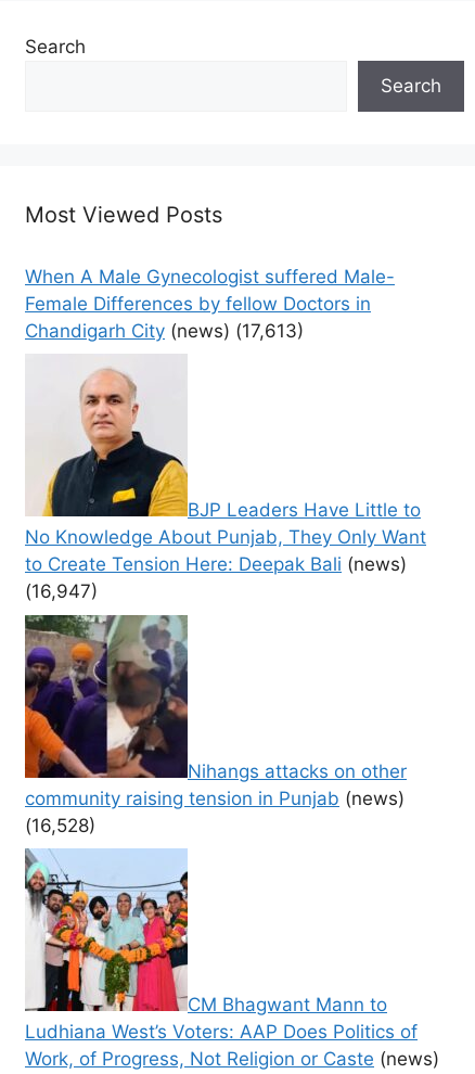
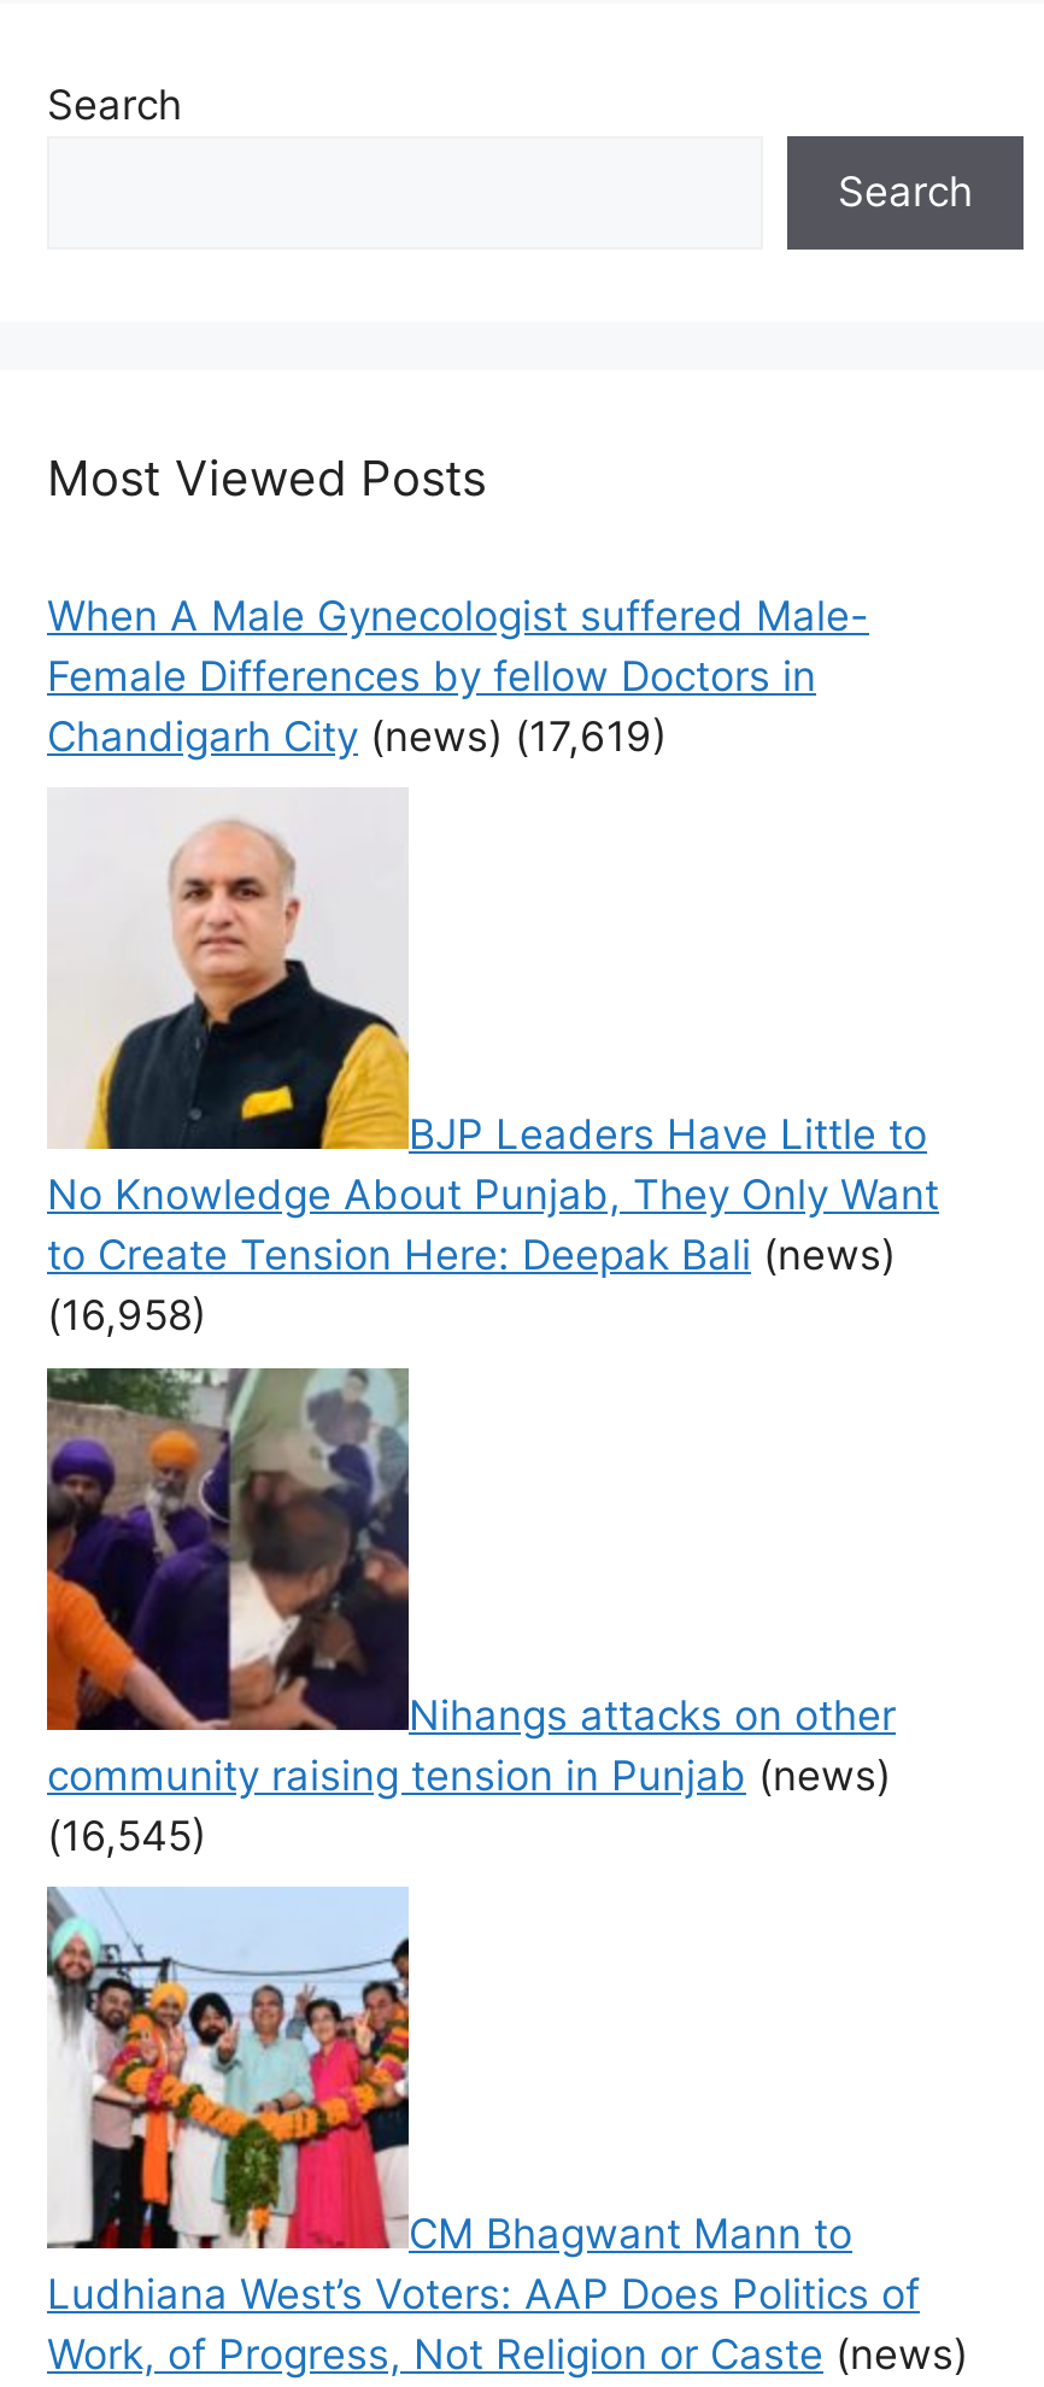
- Chandigarh City (news) (17,613)
+ Chandigarh City (news) (17,619)

- (16,947)
+ (16,958)

- (16,528)
+ (16,545)
